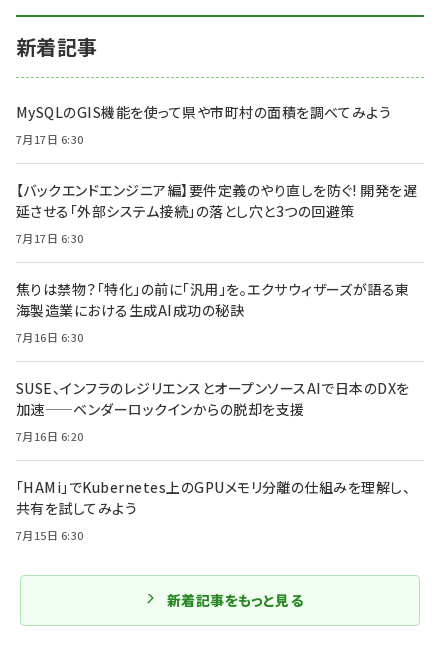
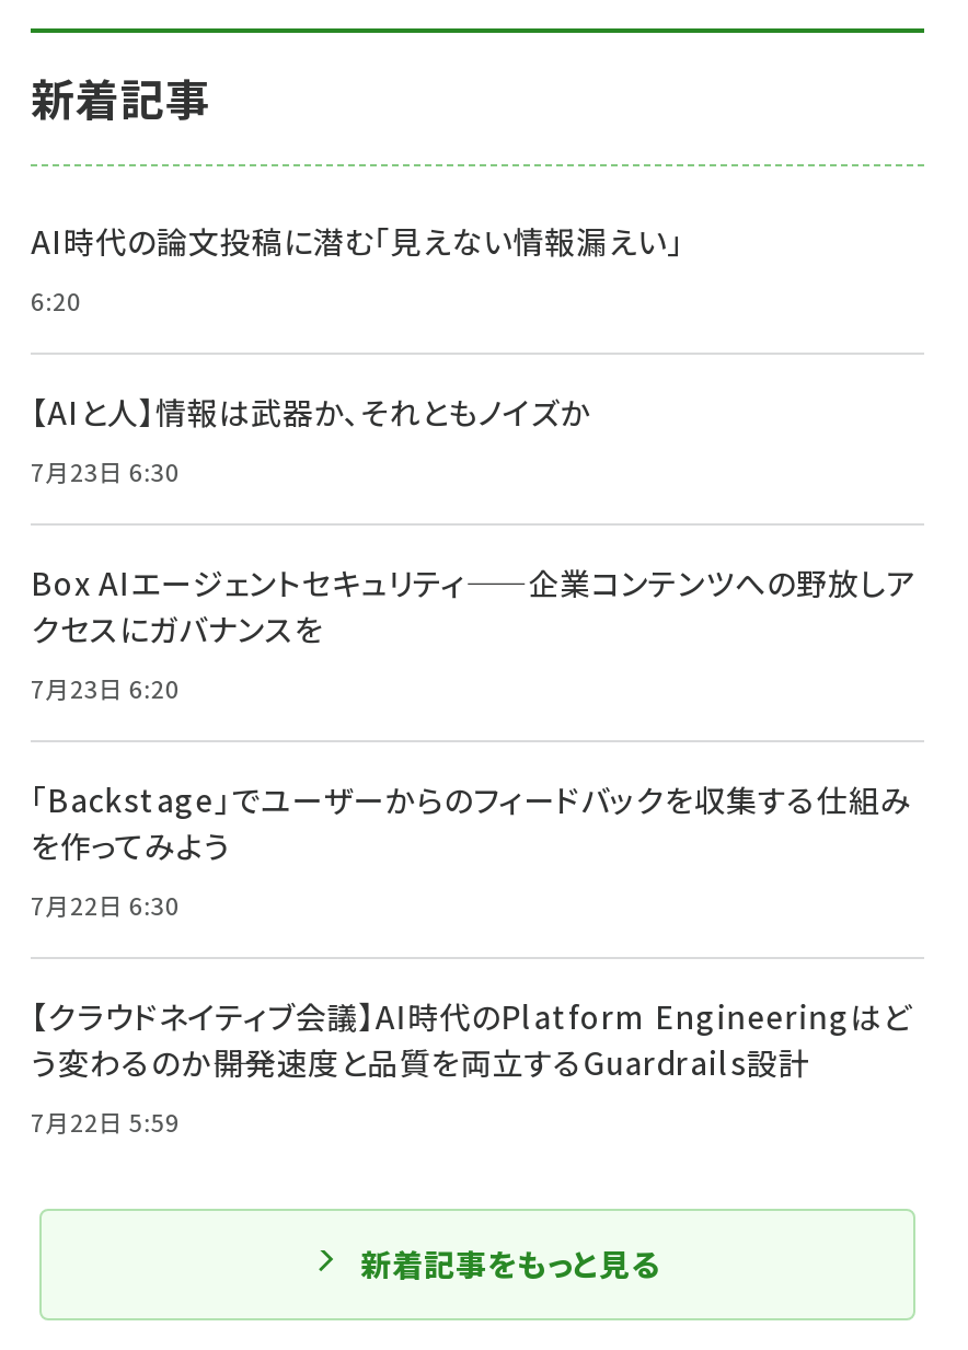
- MySQLのGIS機能を使って県や市町村の面積を調べてみよう
- 7月17日 6:30
+ AI時代の論文投稿に潜む「見えない情報漏えい」
+ 6:20

- 【バックエンドエンジニア編】要件定義のやり直しを防ぐ! 開発を遅
- 延させる「外部システム接続」の落とし穴と3つの回避策
- 7月17日 6:30
+ 【AIと人】情報は武器か、それともノイズか
+ 7月23日 6:30

- 焦りは禁物？「特化」の前に「汎用」を。エクサウィザーズが語る東
- 海製造業における生成AI成功の秘訣
- 7月16日 6:30
+ Box AIエージェントセキュリティ——企業コンテンツへの野放しア
+ クセスにガバナンスを
+ 7月23日 6:20

- SUSE、インフラのレジリエンスとオープンソースAIで日本のDXを
- 加速——ベンダーロックインからの脱却を支援
- 7月16日 6:20
+ 「Backstage」でユーザーからのフィードバックを収集する仕組み
+ を作ってみよう
+ 7月22日 6:30

- 「HAMi」でKubernetes上のGPUメモリ分離の仕組みを理解し、
- 共有を試してみよう
- 7月15日 6:30
+ 【クラウドネイティブ会議】AI時代のPlatform Engineeringはど
+ う変わるのか――開発速度と品質を両立するGuardrails設計
+ 7月22日 5:59
